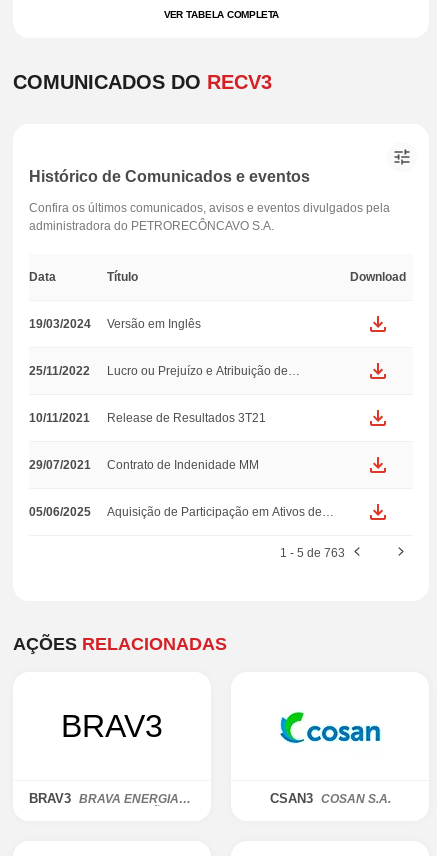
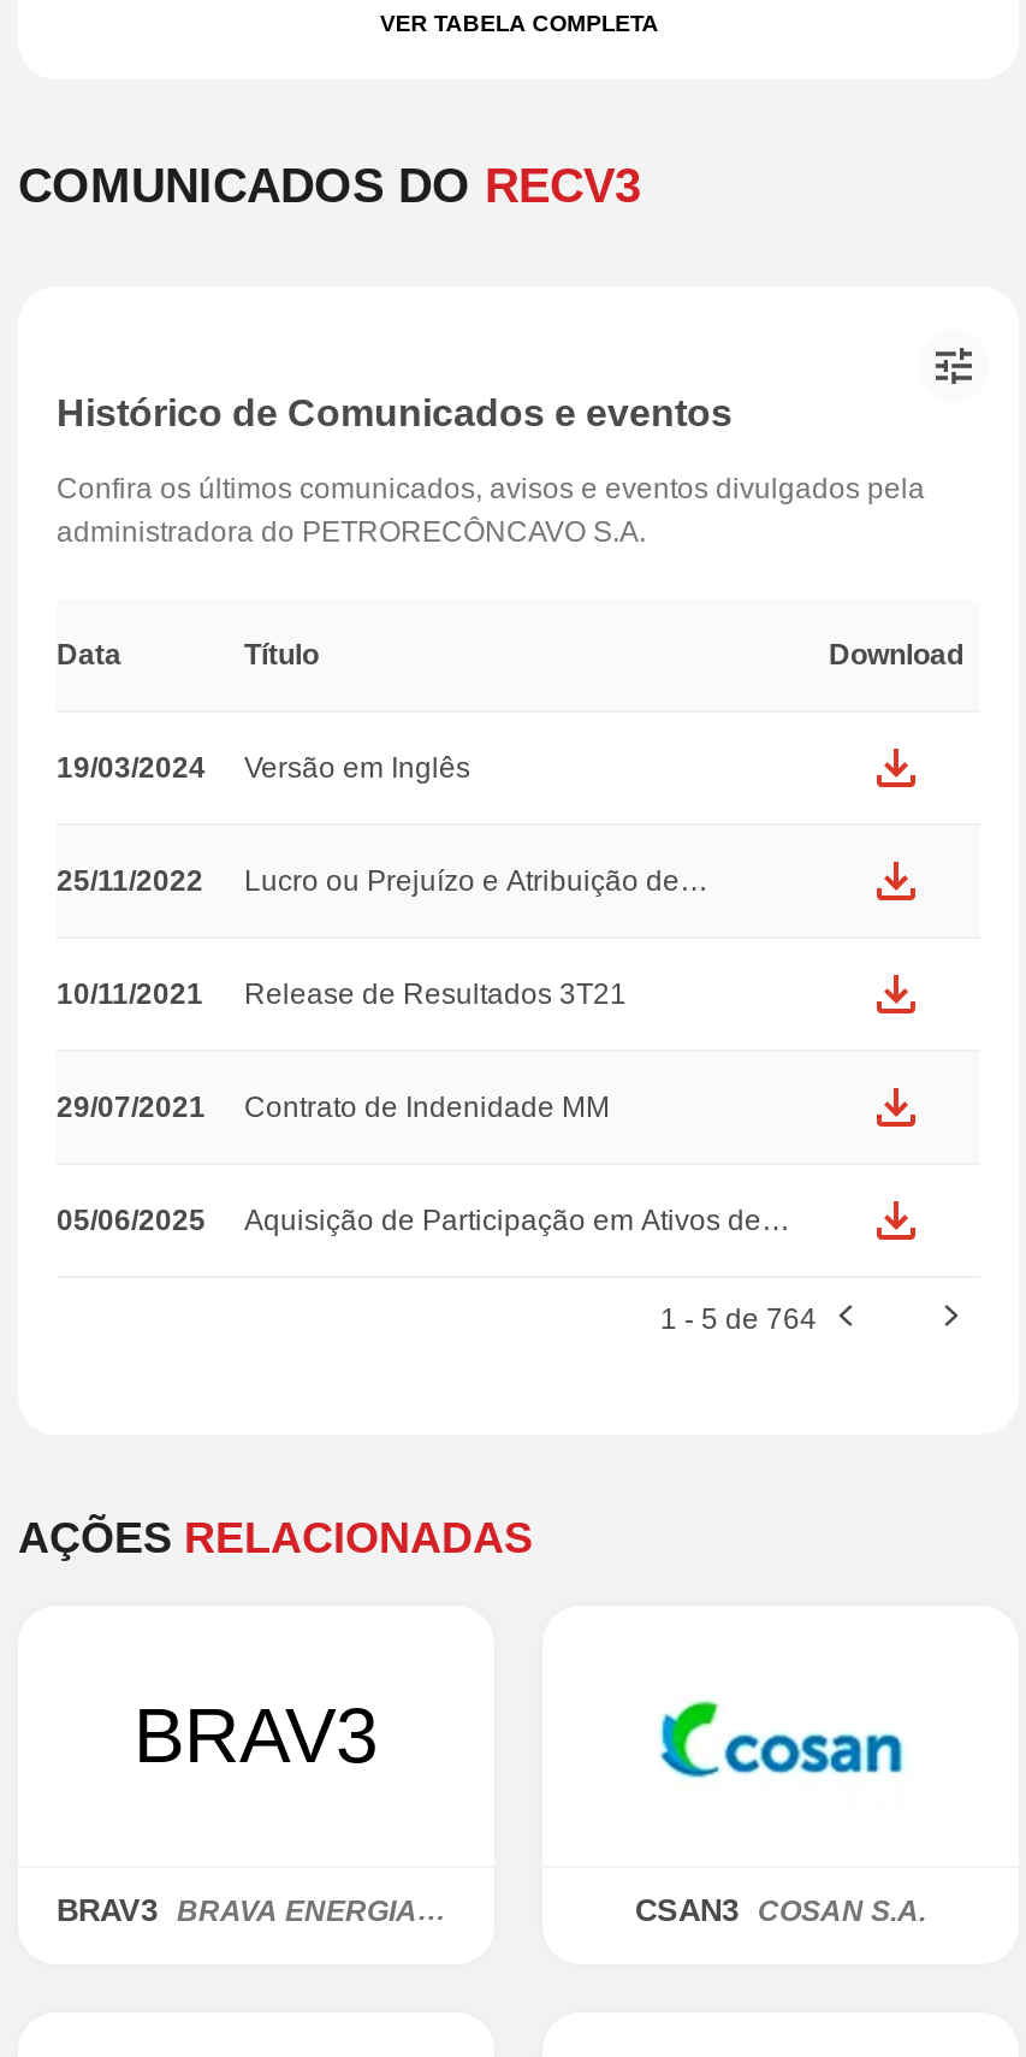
- 1 - 5 de 763
+ 1 - 5 de 764
